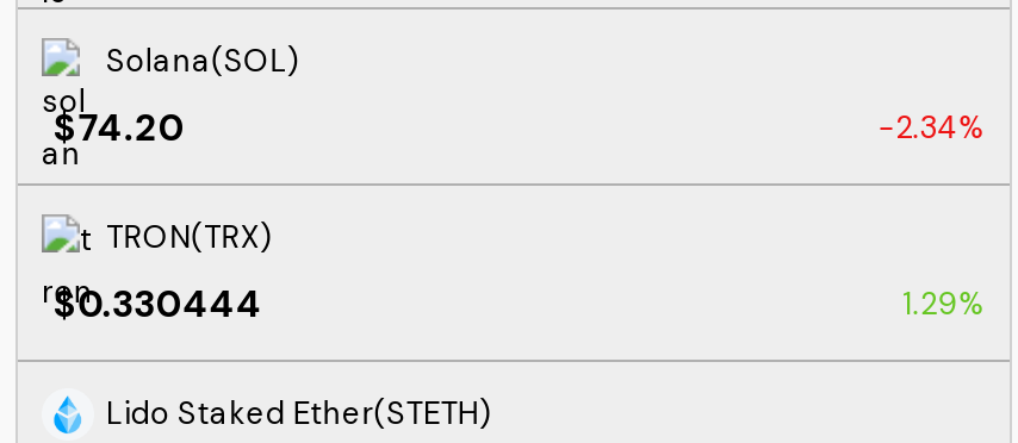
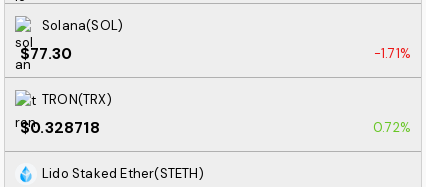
- $74.20
+ $77.30

- -2.34%
+ -1.71%

- $0.330444
+ $0.328718

- 1.29%
+ 0.72%
